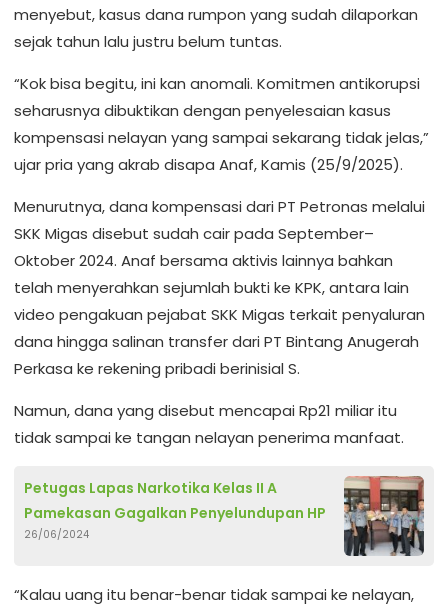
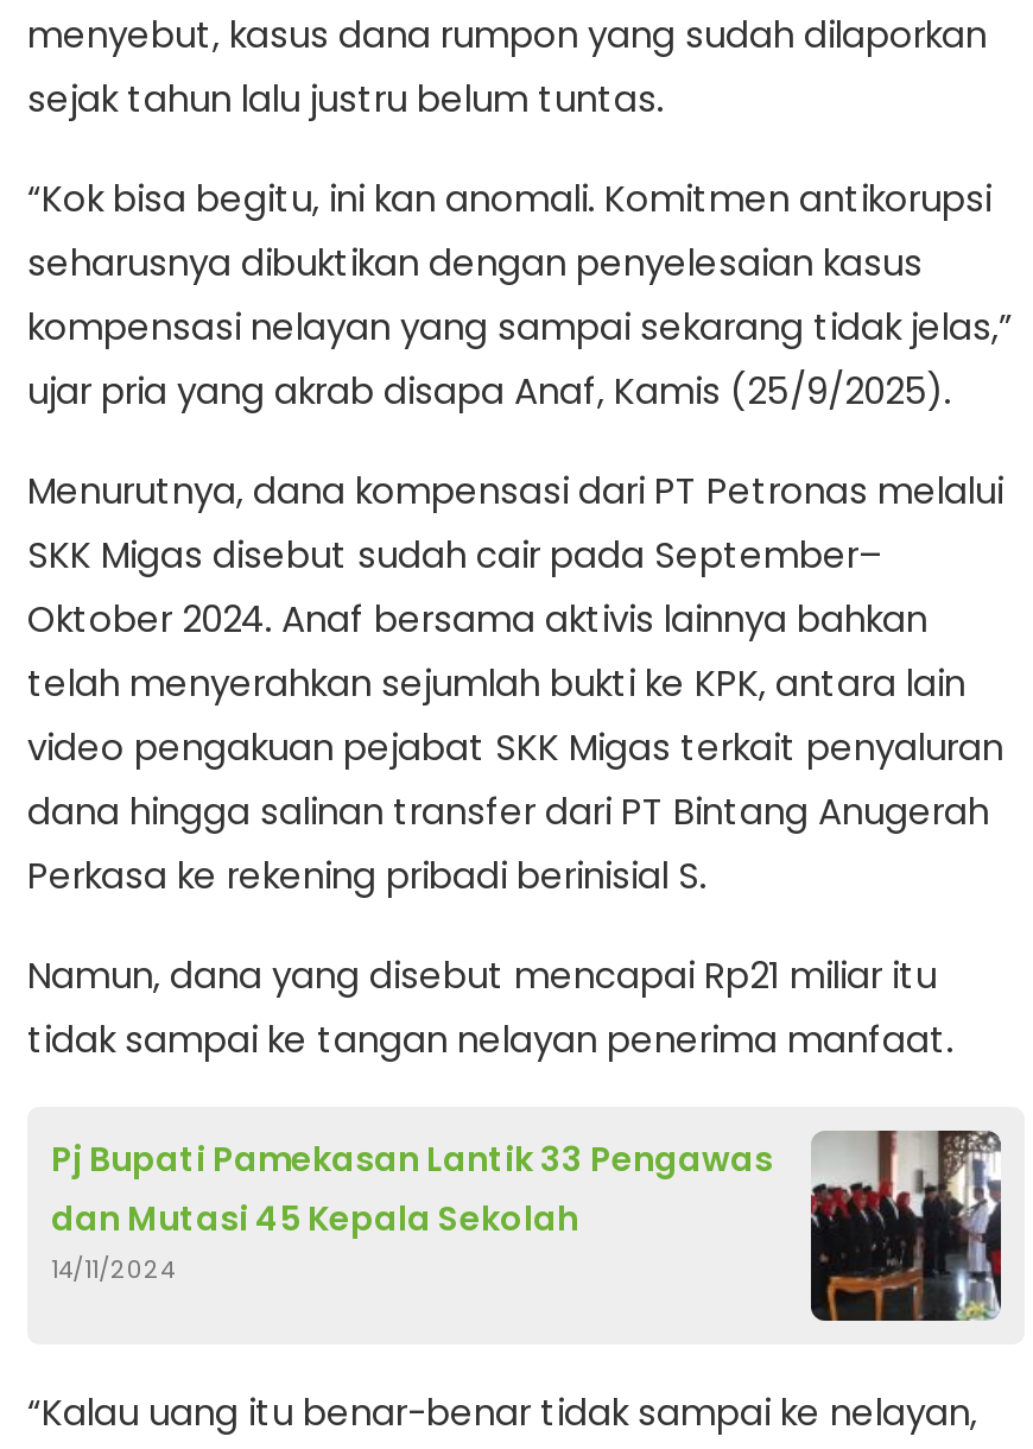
- [image]
- Petugas Lapas Narkotika Kelas II A
- Pamekasan Gagalkan Penyelundupan HP
- 26/06/2024
+ [image]
+ Pj Bupati Pamekasan Lantik 33 Pengawas
+ dan Mutasi 45 Kepala Sekolah
+ 14/11/2024
